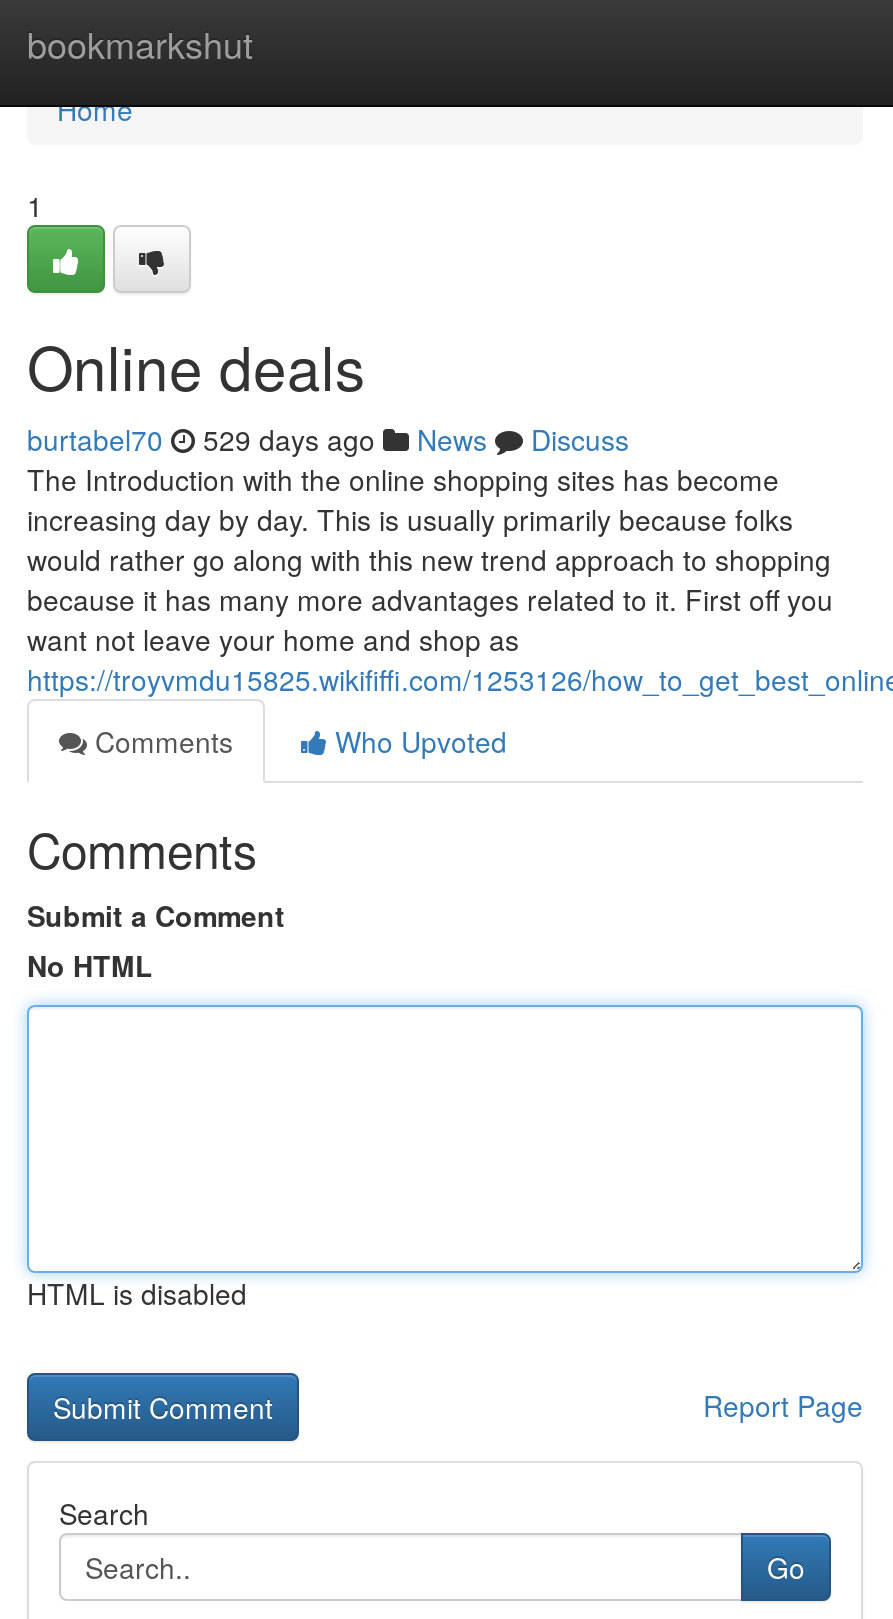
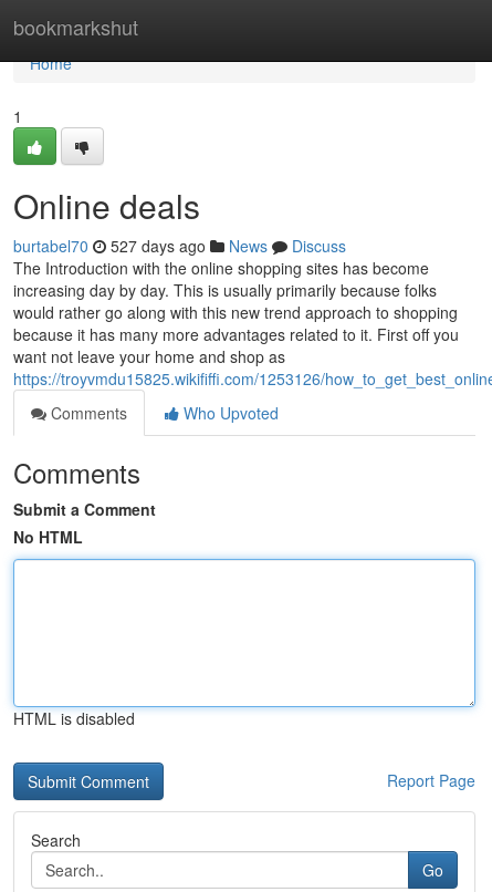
- burtabel70 529 days ago News Discuss
+ burtabel70 527 days ago News Discuss
